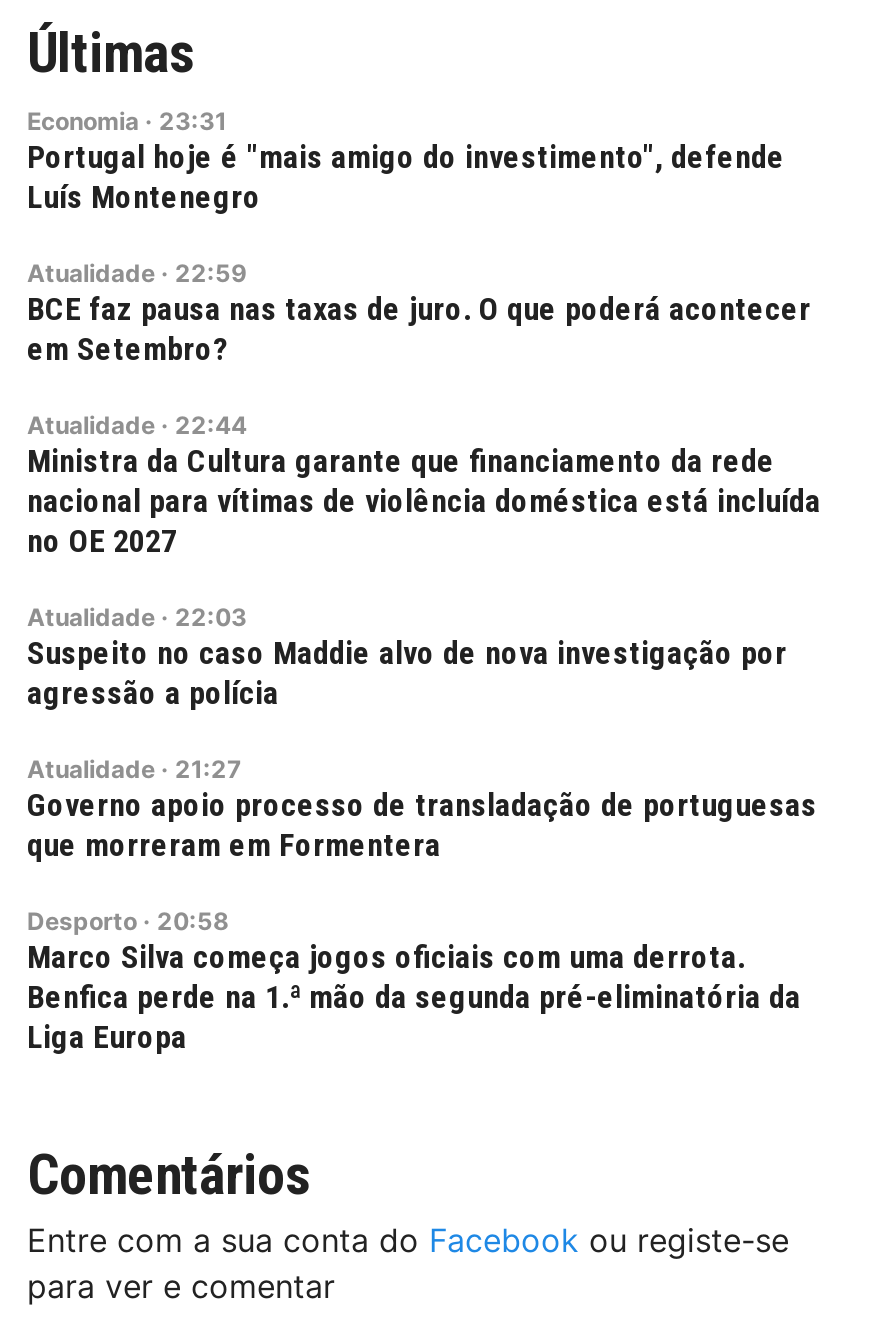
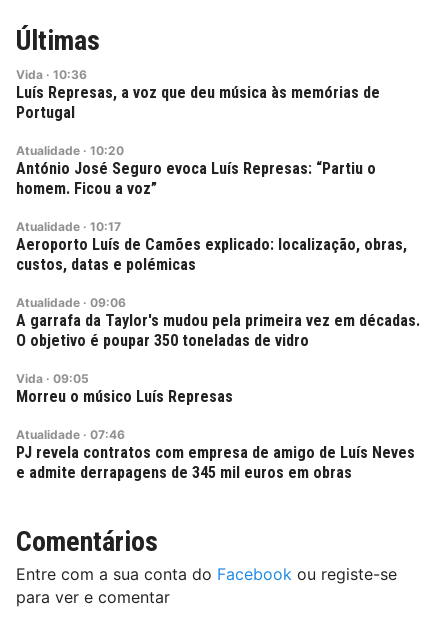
- Economia · 23:31
- Portugal hoje é "mais amigo do investimento", defende
- Luís Montenegro
+ Vida · 10:36
+ Luís Represas, a voz que deu música às memórias de
+ Portugal

- Atualidade · 22:59
- BCE faz pausa nas taxas de juro. O que poderá acontecer
- em Setembro?
+ Atualidade · 10:20
+ António José Seguro evoca Luís Represas: “Partiu o
+ homem. Ficou a voz”

- Atualidade · 22:44
- Ministra da Cultura garante que financiamento da rede
- nacional para vítimas de violência doméstica está incluída
- no OE 2027
+ Atualidade · 10:17
+ Aeroporto Luís de Camões explicado: localização, obras,
+ custos, datas e polémicas

- Atualidade · 22:03
- Suspeito no caso Maddie alvo de nova investigação por
- agressão a polícia
+ Atualidade · 09:06
+ A garrafa da Taylor's mudou pela primeira vez em décadas.
+ O objetivo é poupar 350 toneladas de vidro

- Atualidade · 21:27
- Governo apoio processo de transladação de portuguesas
- que morreram em Formentera
+ Vida · 09:05
+ Morreu o músico Luís Represas

- Desporto · 20:58
- Marco Silva começa jogos oficiais com uma derrota.
- Benfica perde na 1.ª mão da segunda pré-eliminatória da
- Liga Europa
+ Atualidade · 07:46
+ PJ revela contratos com empresa de amigo de Luís Neves
+ e admite derrapagens de 345 mil euros em obras
